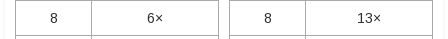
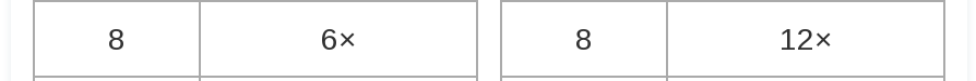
- 13×
+ 12×
